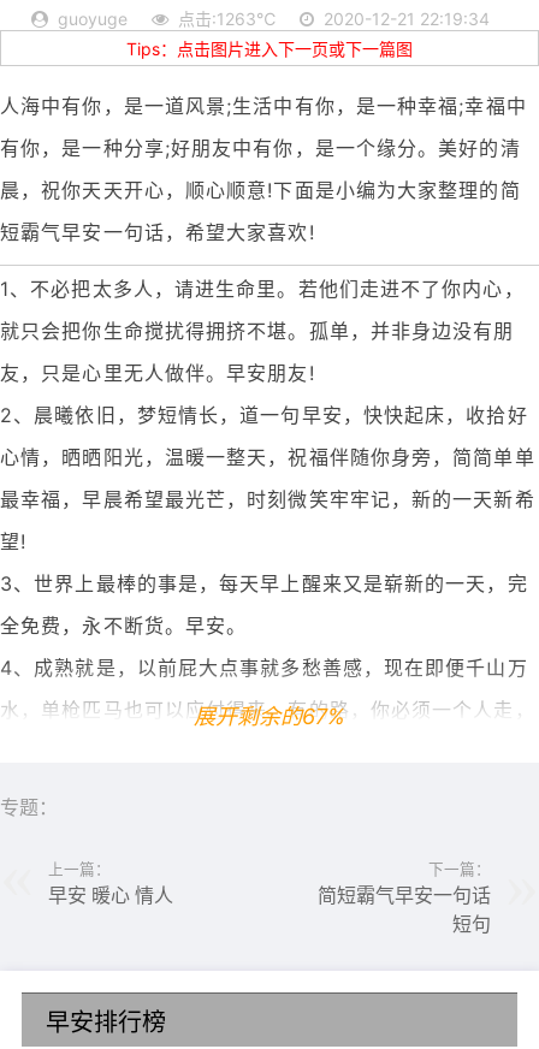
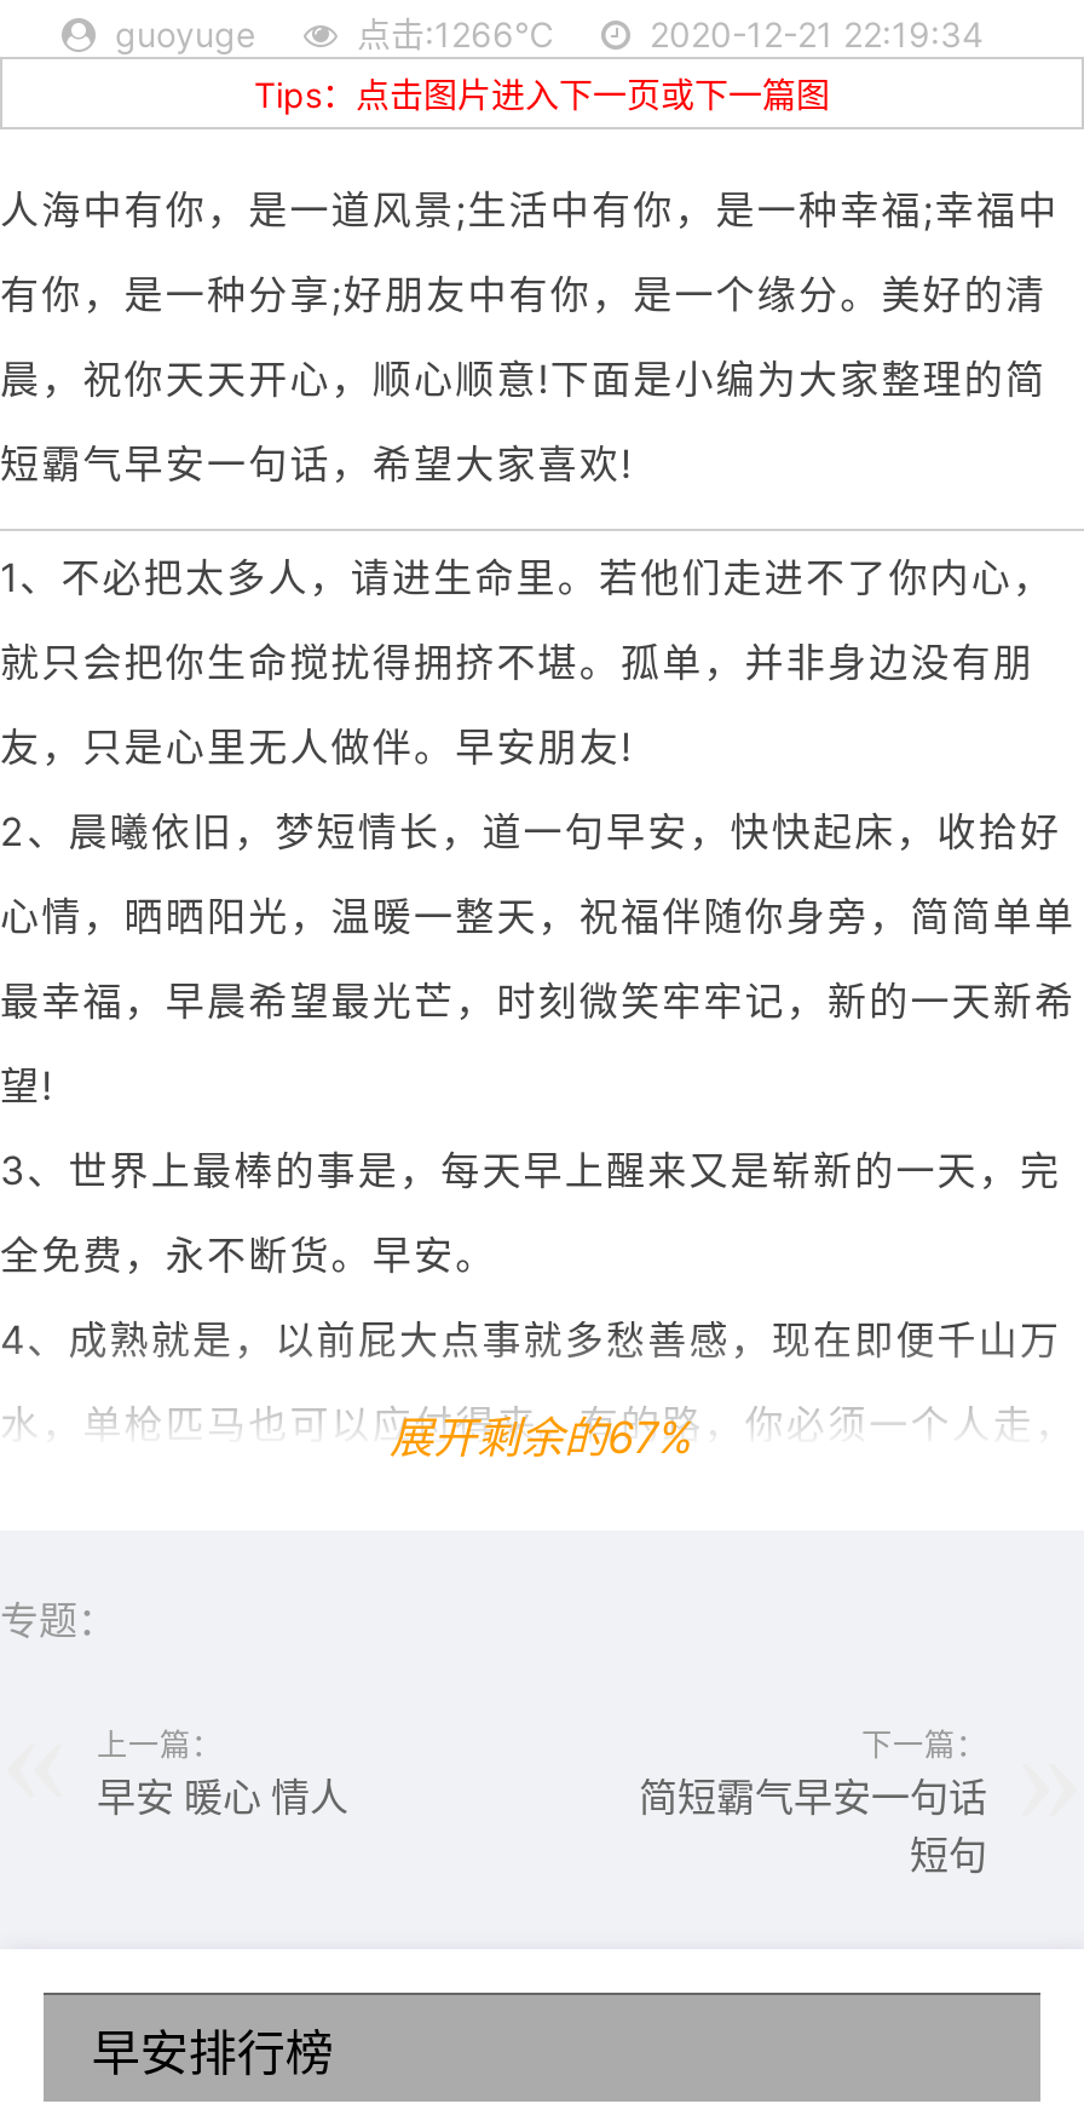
- 点击:1263℃
+ 点击:1266℃
